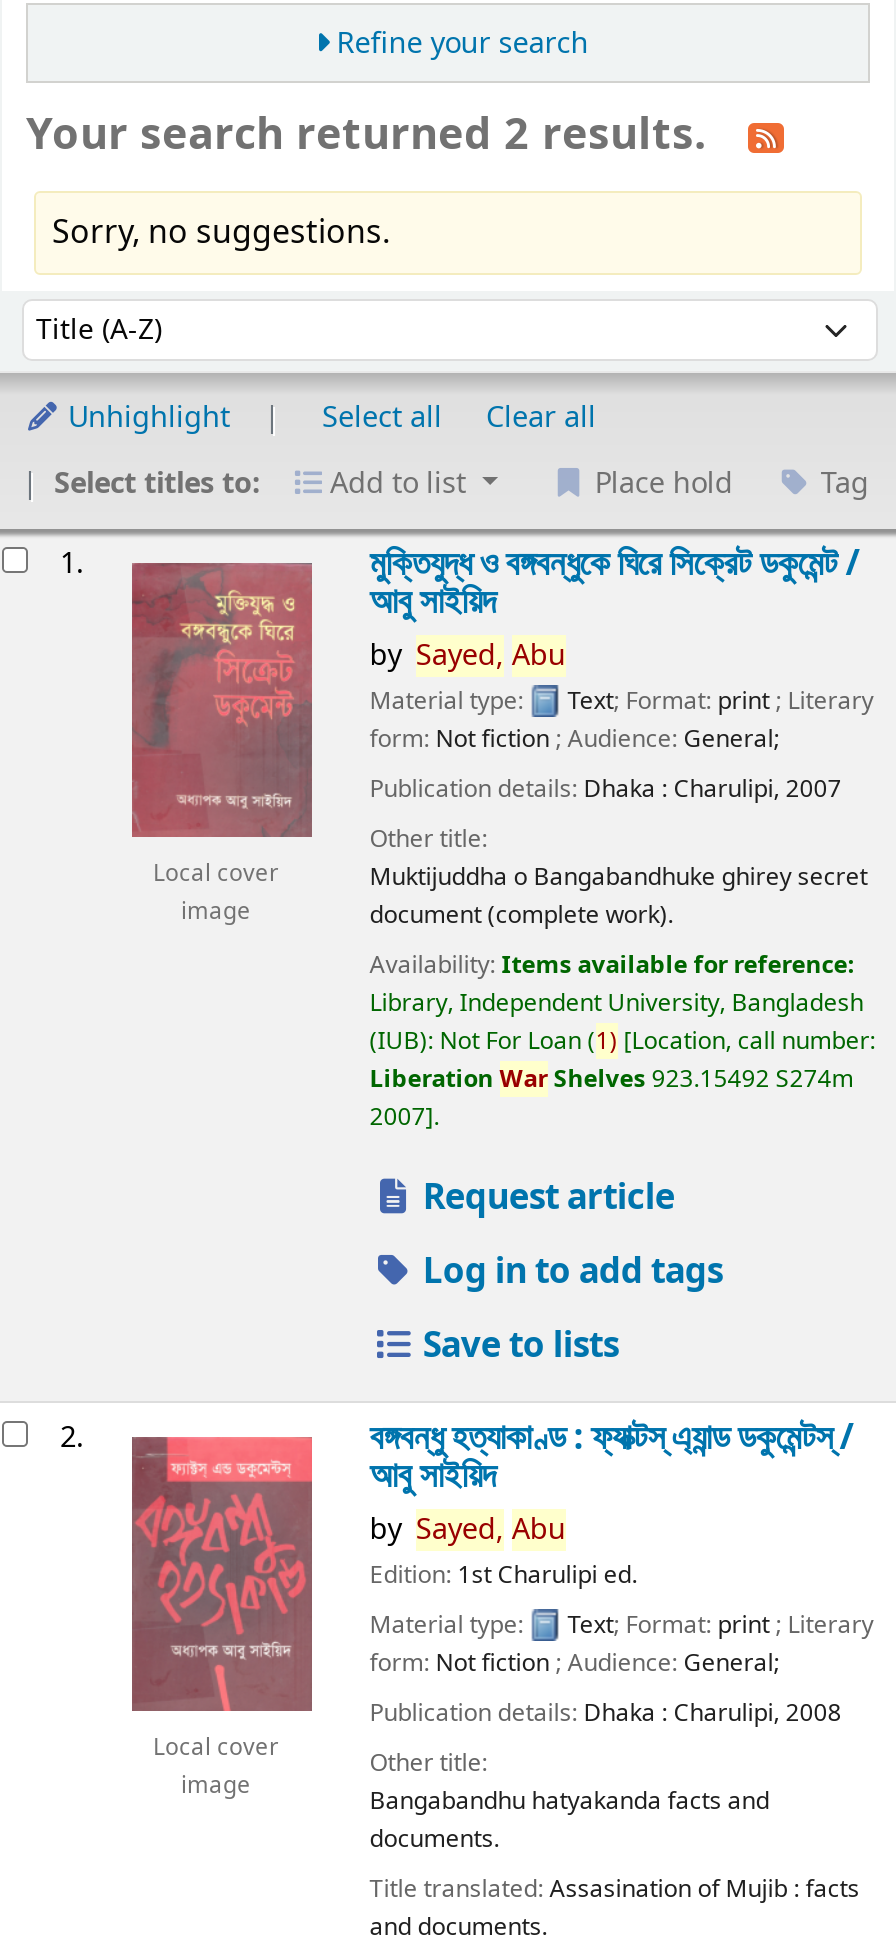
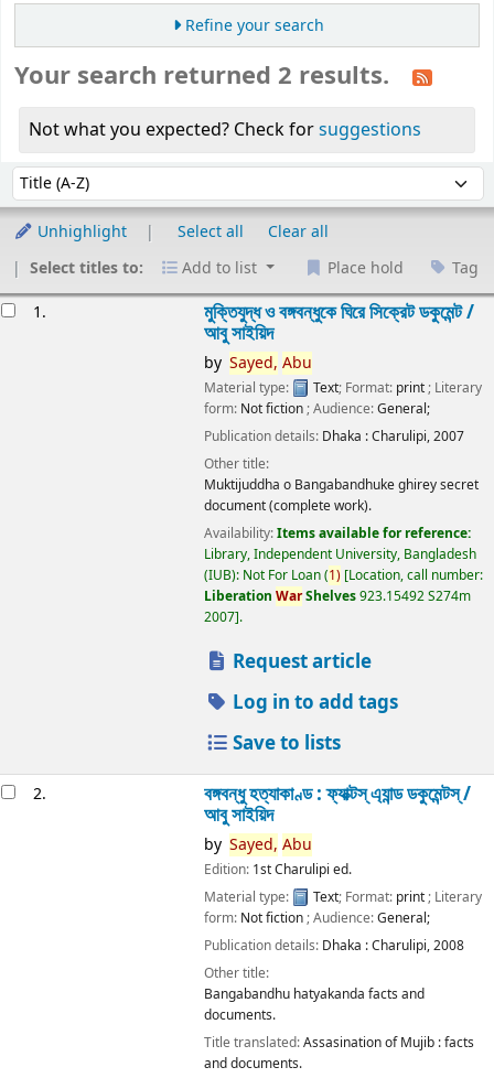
- Sorry, no suggestions.
+ Not what you expected? Check for suggestions

- [image]
- Local cover
- image

- [image]
- Local cover
- image
